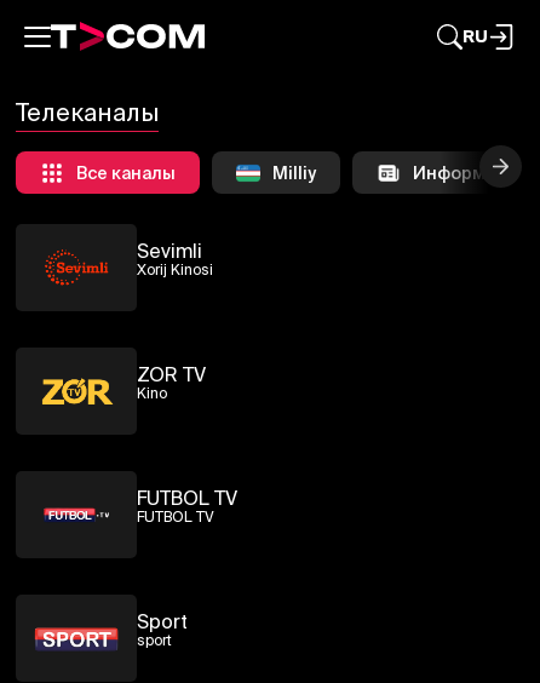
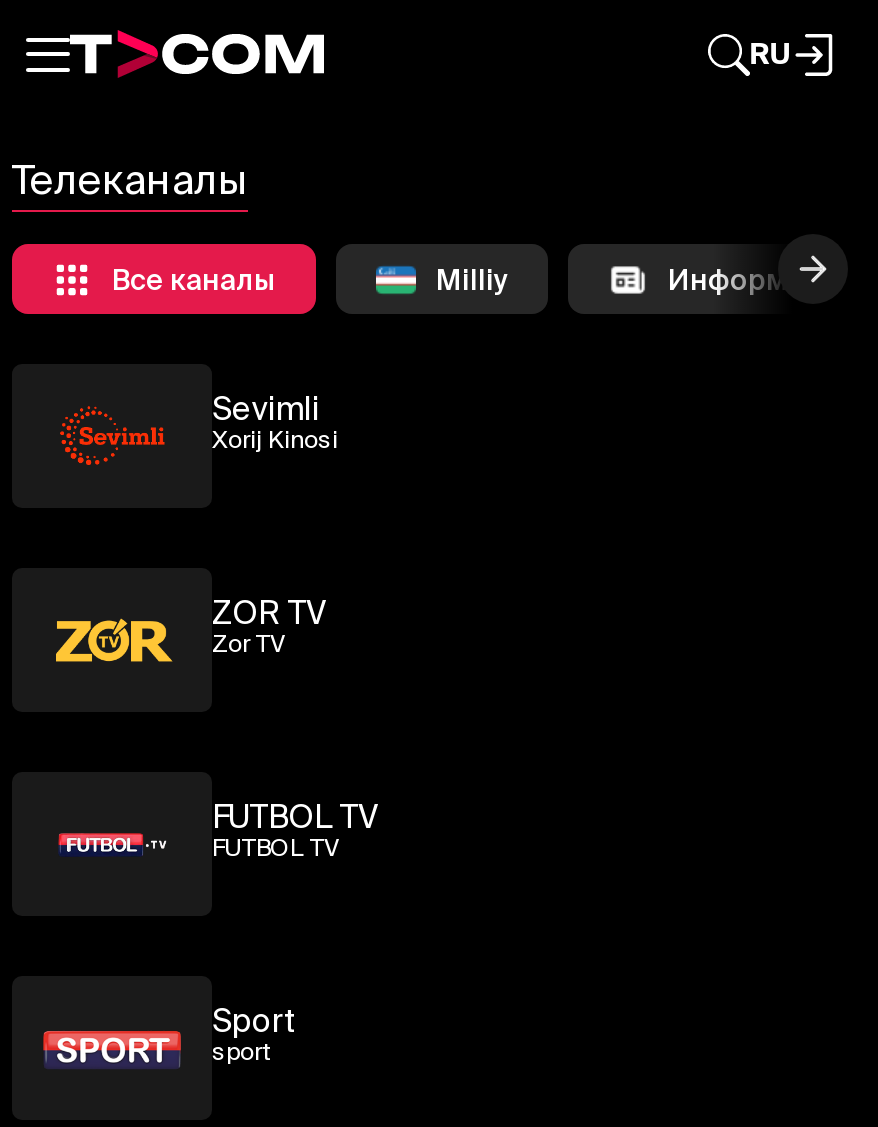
- Kino
+ Zor TV
